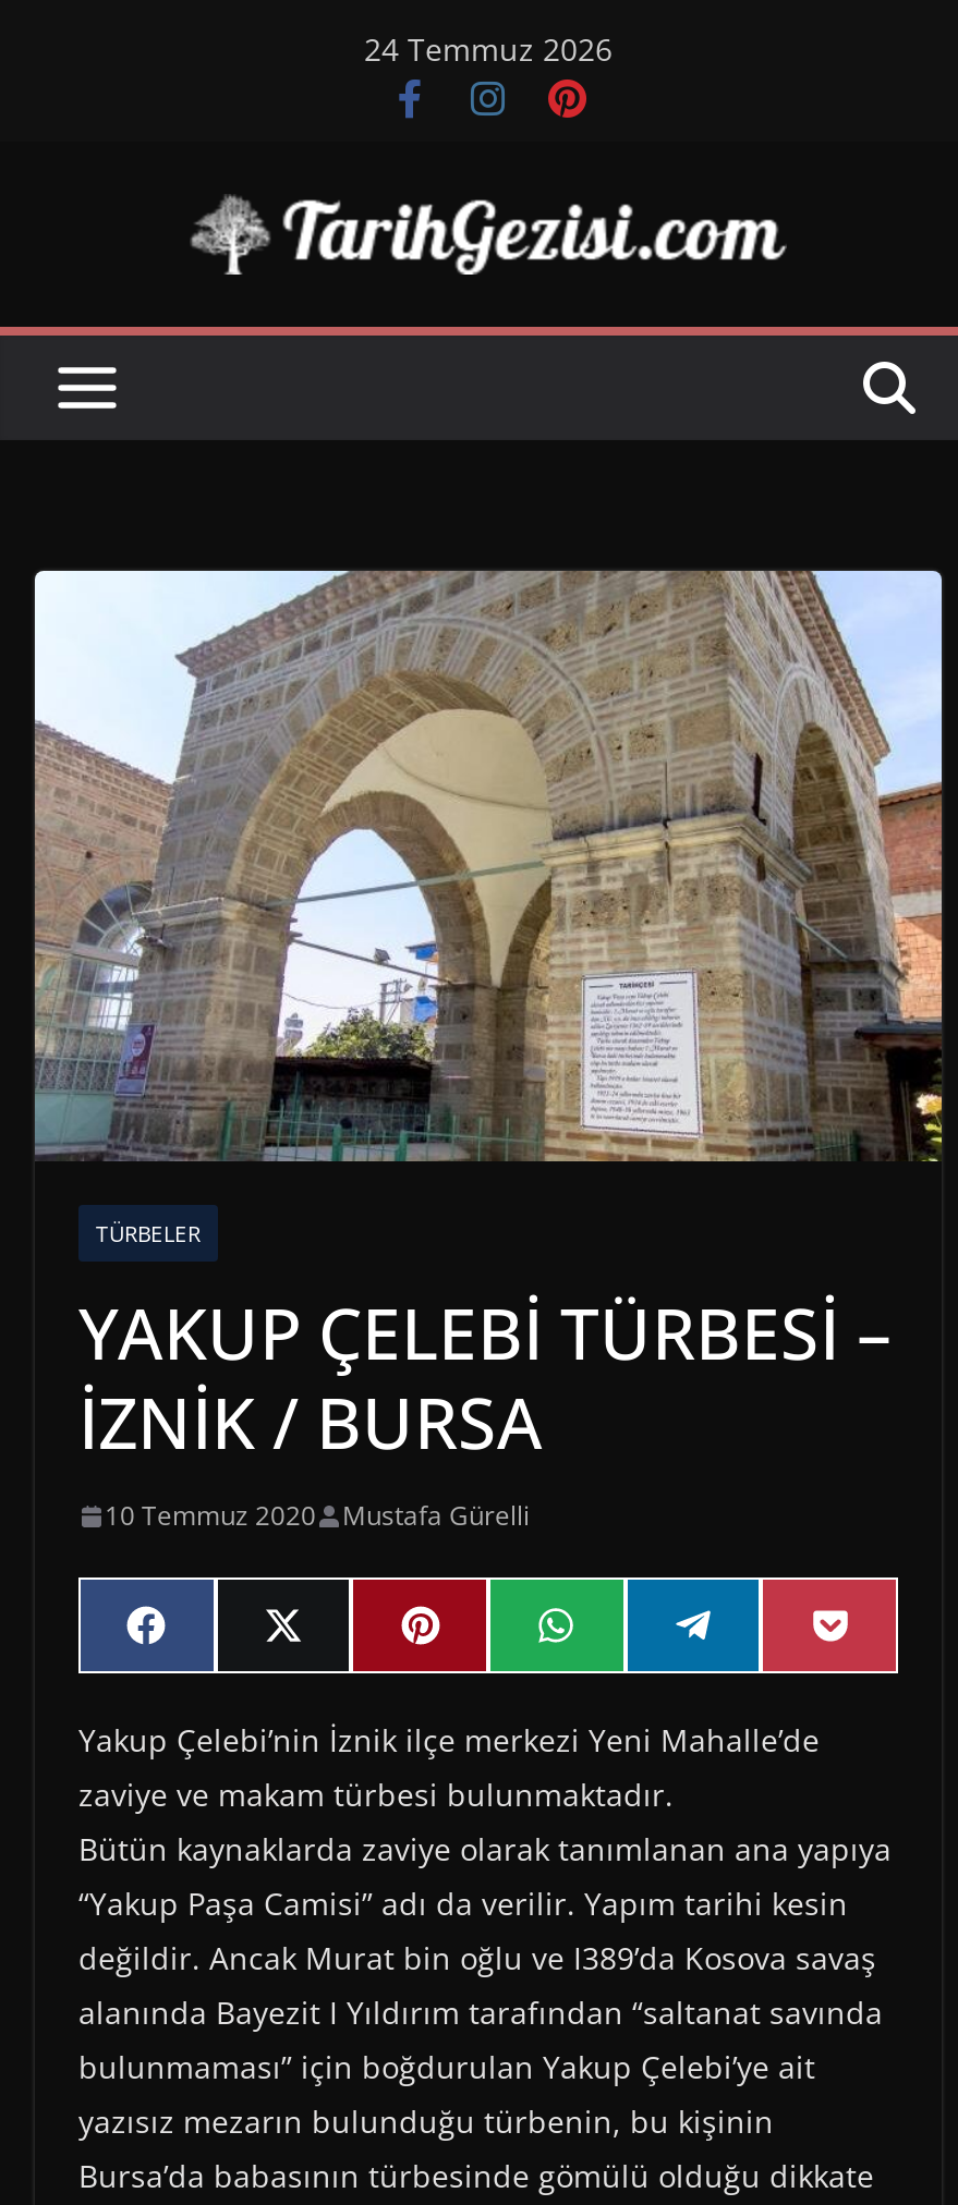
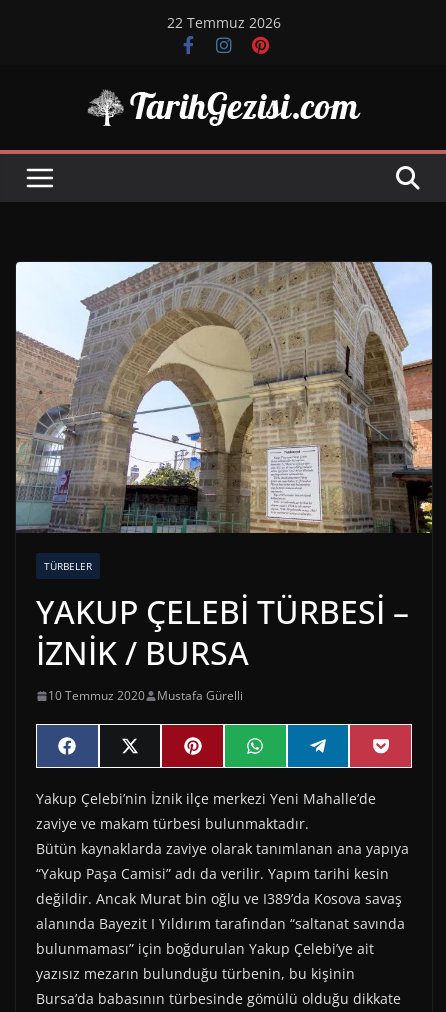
- 24 Temmuz 2026
+ 22 Temmuz 2026
